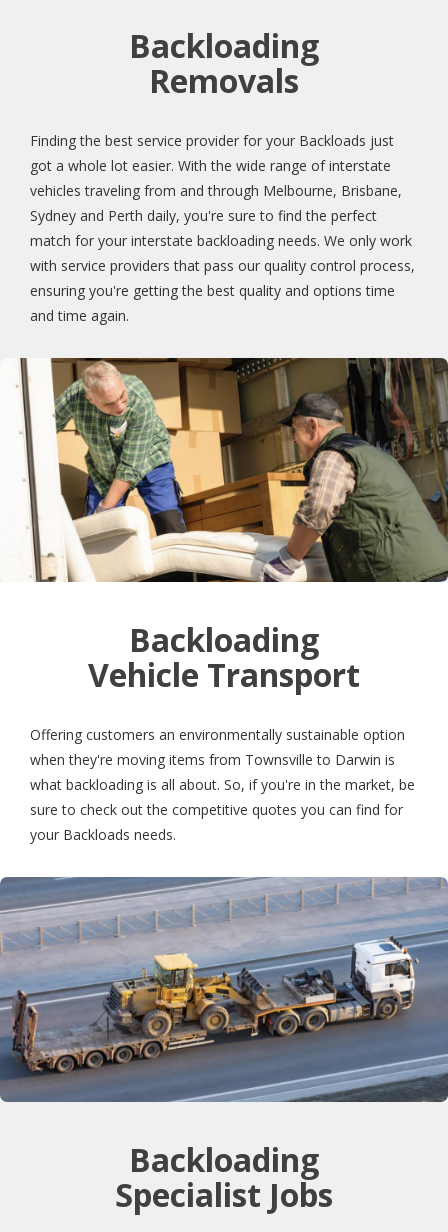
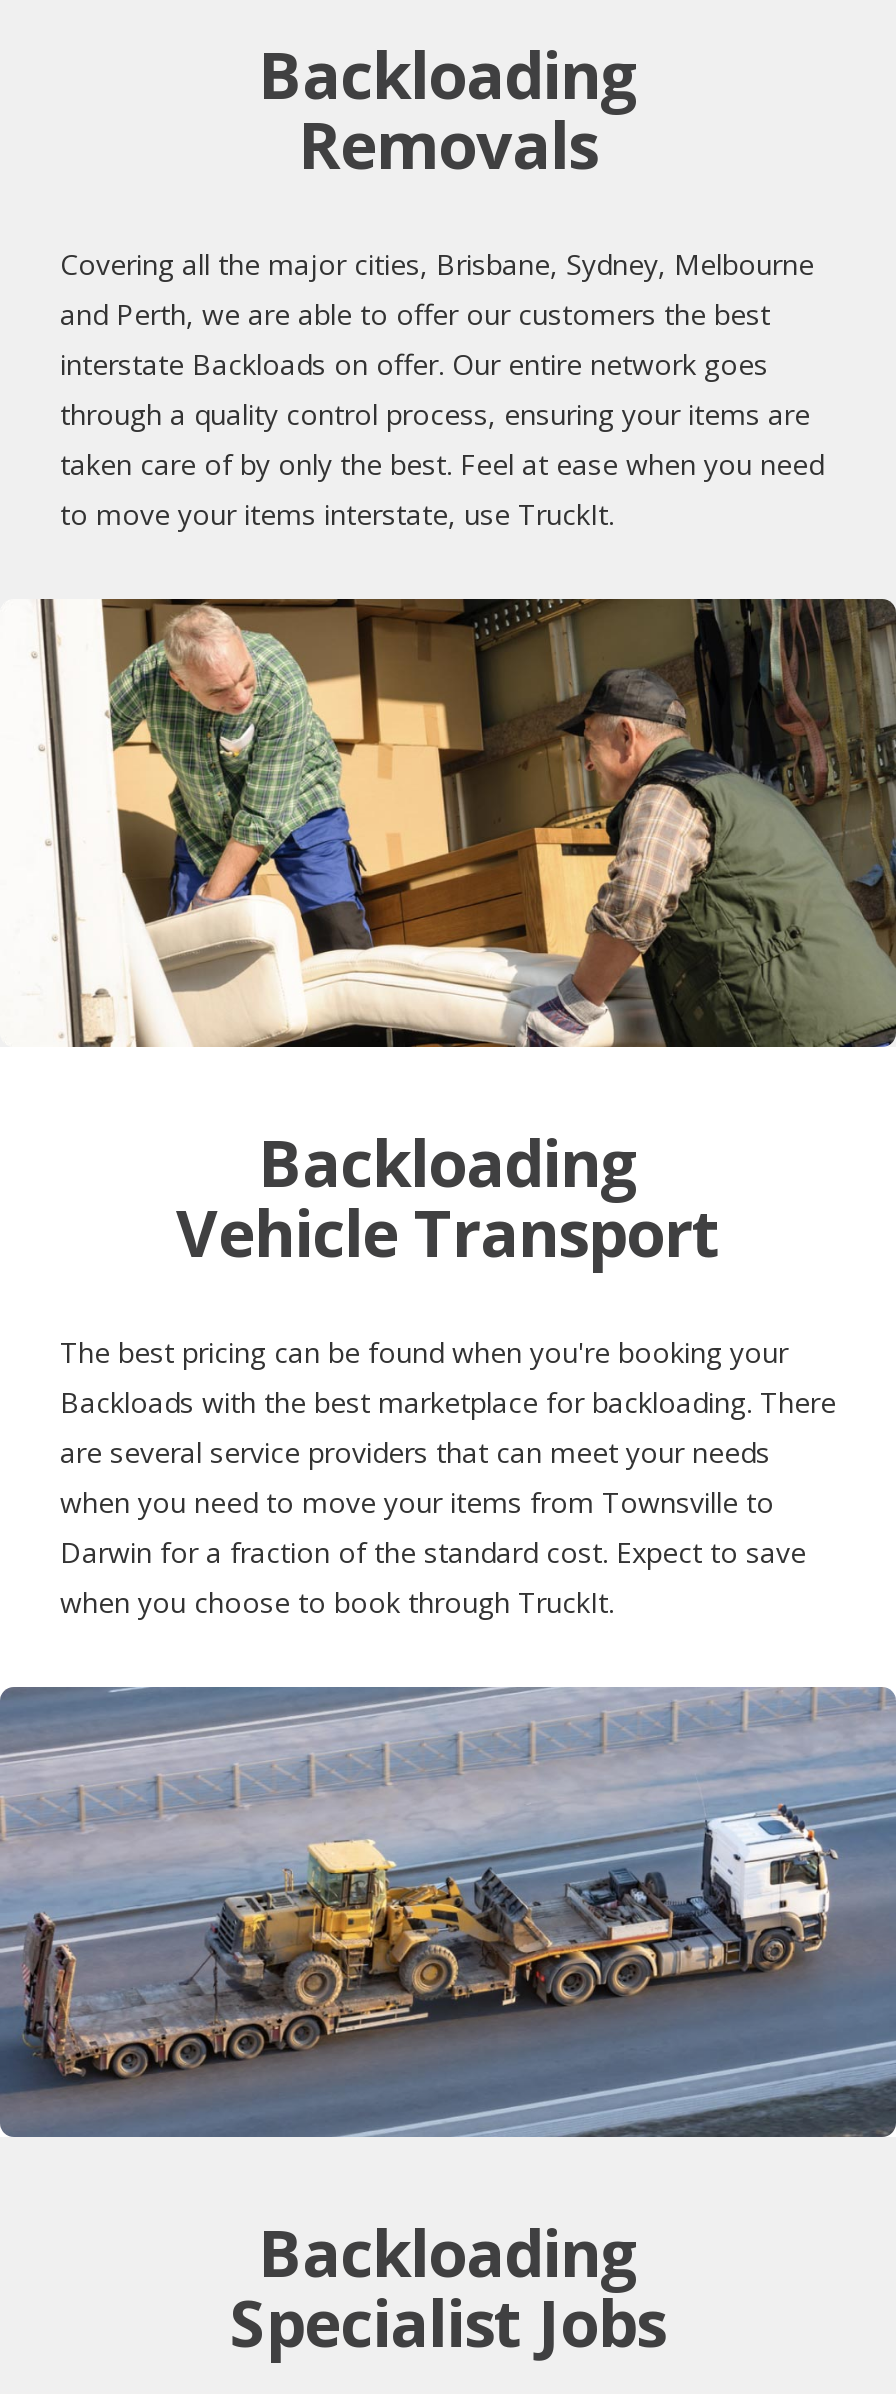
- Finding the best service provider for your Backloads just
- got a whole lot easier. With the wide range of interstate
- vehicles traveling from and through Melbourne, Brisbane,
- Sydney and Perth daily, you're sure to find the perfect
- match for your interstate backloading needs. We only work
- with service providers that pass our quality control process,
- ensuring you're getting the best quality and options time
- and time again.
+ Covering all the major cities, Brisbane, Sydney, Melbourne
+ and Perth, we are able to offer our customers the best
+ interstate Backloads on offer. Our entire network goes
+ through a quality control process, ensuring your items are
+ taken care of by only the best. Feel at ease when you need
+ to move your items interstate, use TruckIt.

moved up: [image] | Backloading | Vehicle Transport

- Offering customers an environmentally sustainable option
- when they're moving items from Townsville to Darwin is
- what backloading is all about. So, if you're in the market, be
- sure to check out the competitive quotes you can find for
- your Backloads needs.
+ The best pricing can be found when you're booking your
+ Backloads with the best marketplace for backloading. There
+ are several service providers that can meet your needs
+ when you need to move your items from Townsville to
+ Darwin for a fraction of the standard cost. Expect to save
+ when you choose to book through TruckIt.
